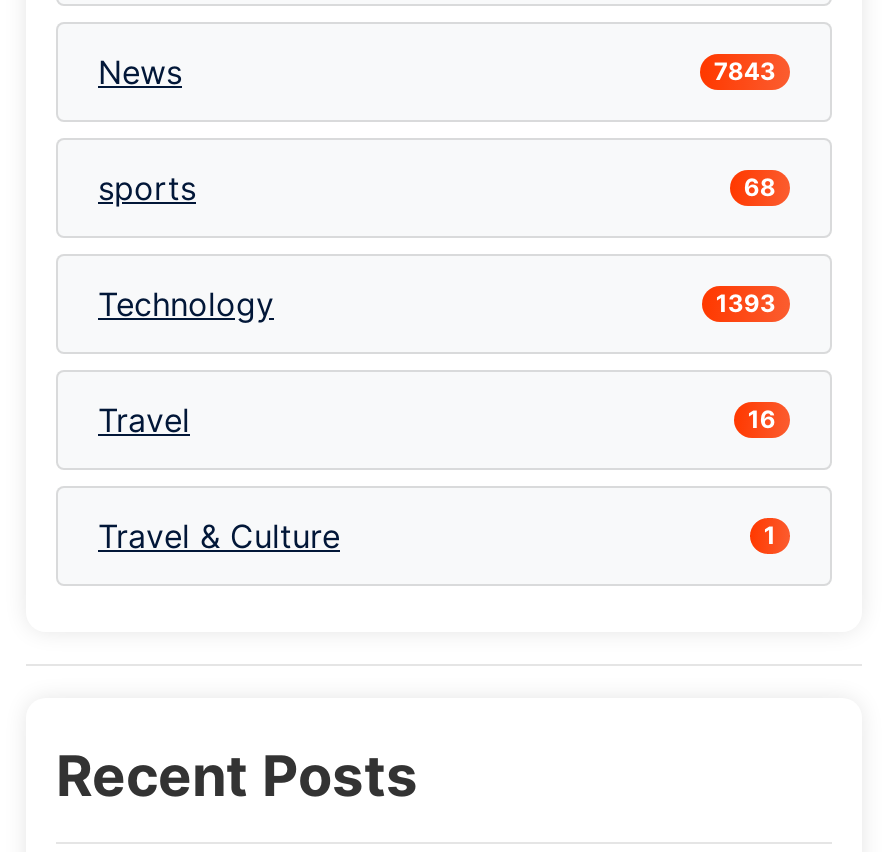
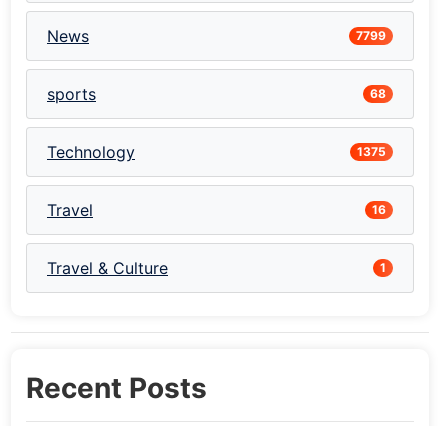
- 7843
+ 7799

- 1393
+ 1375
